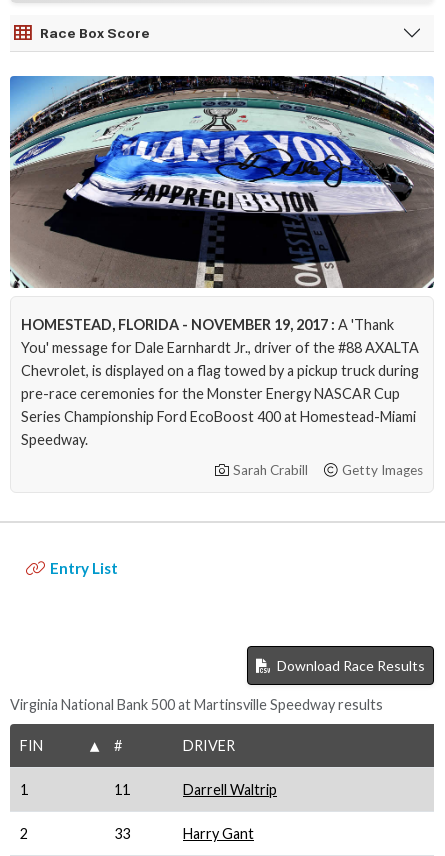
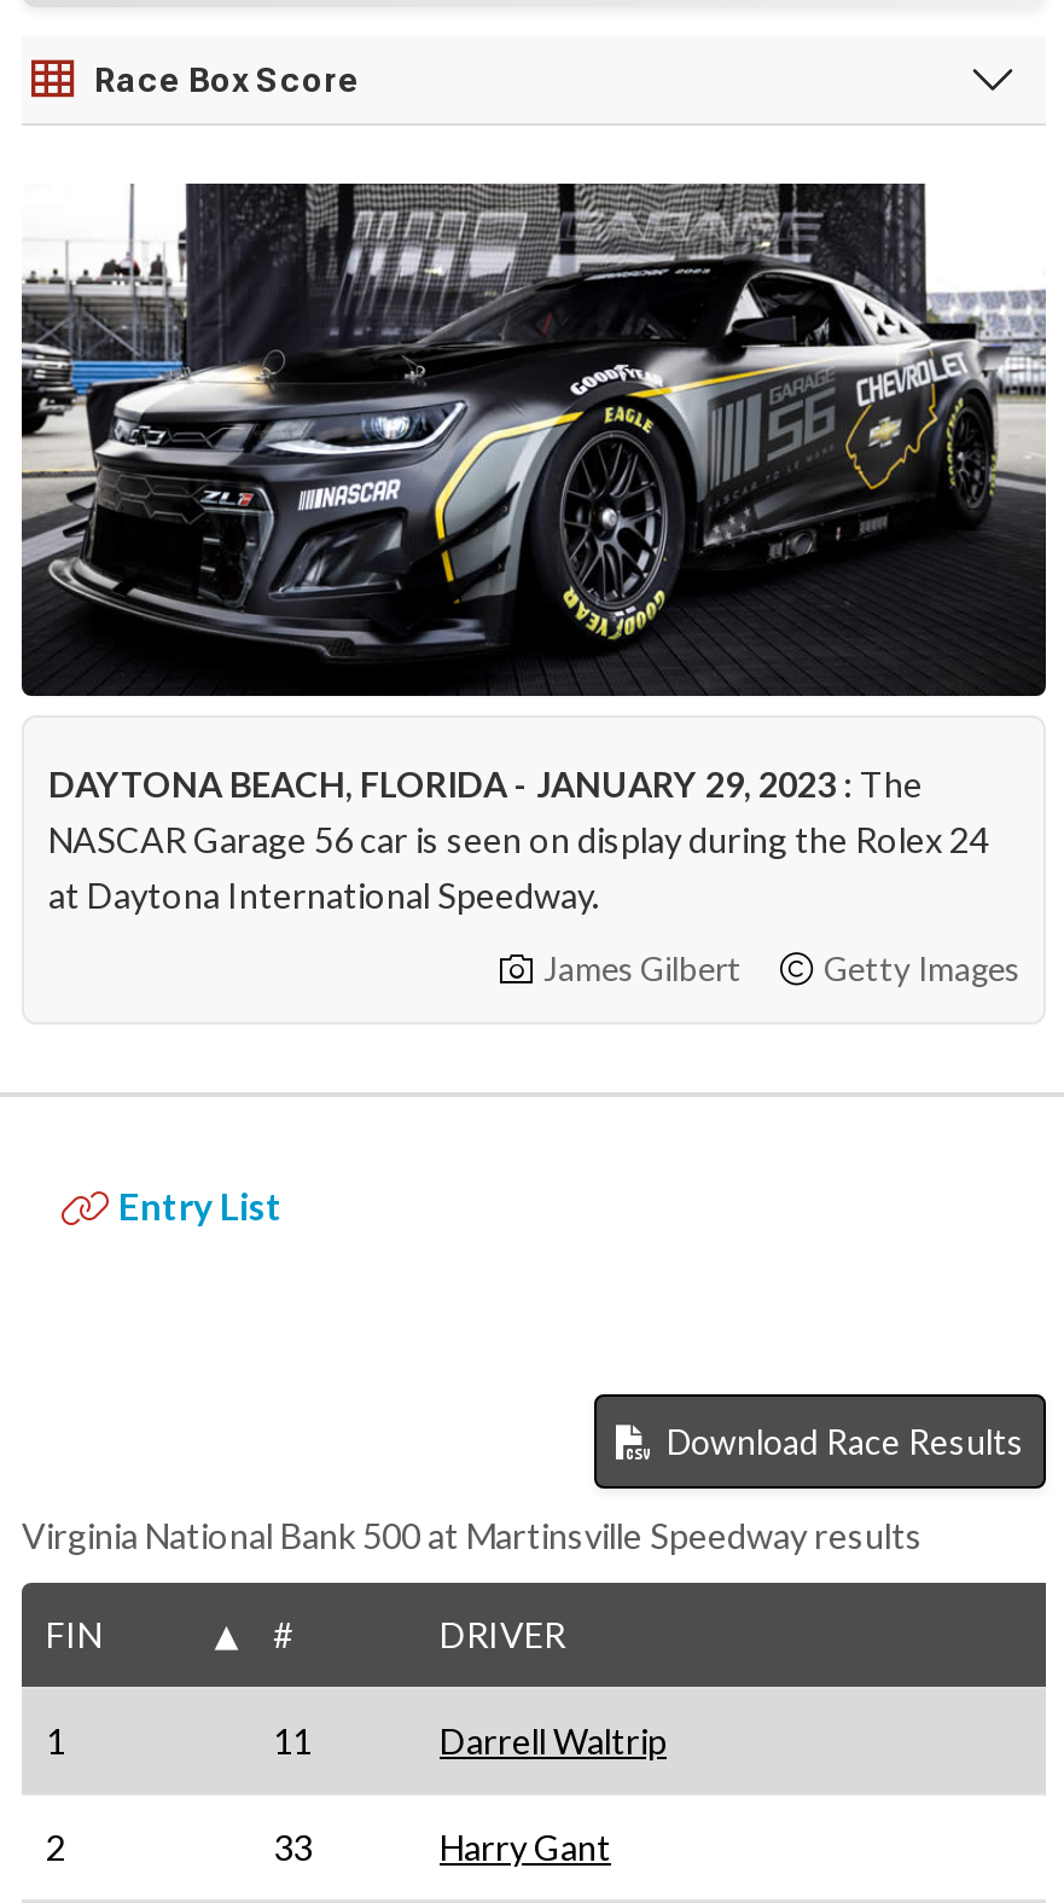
- [image]
+ [image]

- HOMESTEAD, FLORIDA - NOVEMBER 19, 2017 : A 'Thank
- You' message for Dale Earnhardt Jr., driver of the #88 AXALTA
- Chevrolet, is displayed on a flag towed by a pickup truck during
- pre-race ceremonies for the Monster Energy NASCAR Cup
- Series Championship Ford EcoBoost 400 at Homestead-Miami
- Speedway.
+ DAYTONA BEACH, FLORIDA - JANUARY 29, 2023 : The
+ NASCAR Garage 56 car is seen on display during the Rolex 24
+ at Daytona International Speedway.

- Sarah Crabill
+ James Gilbert
